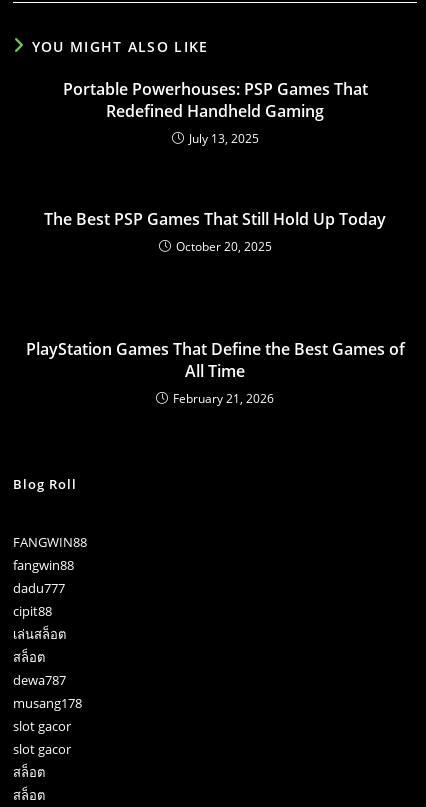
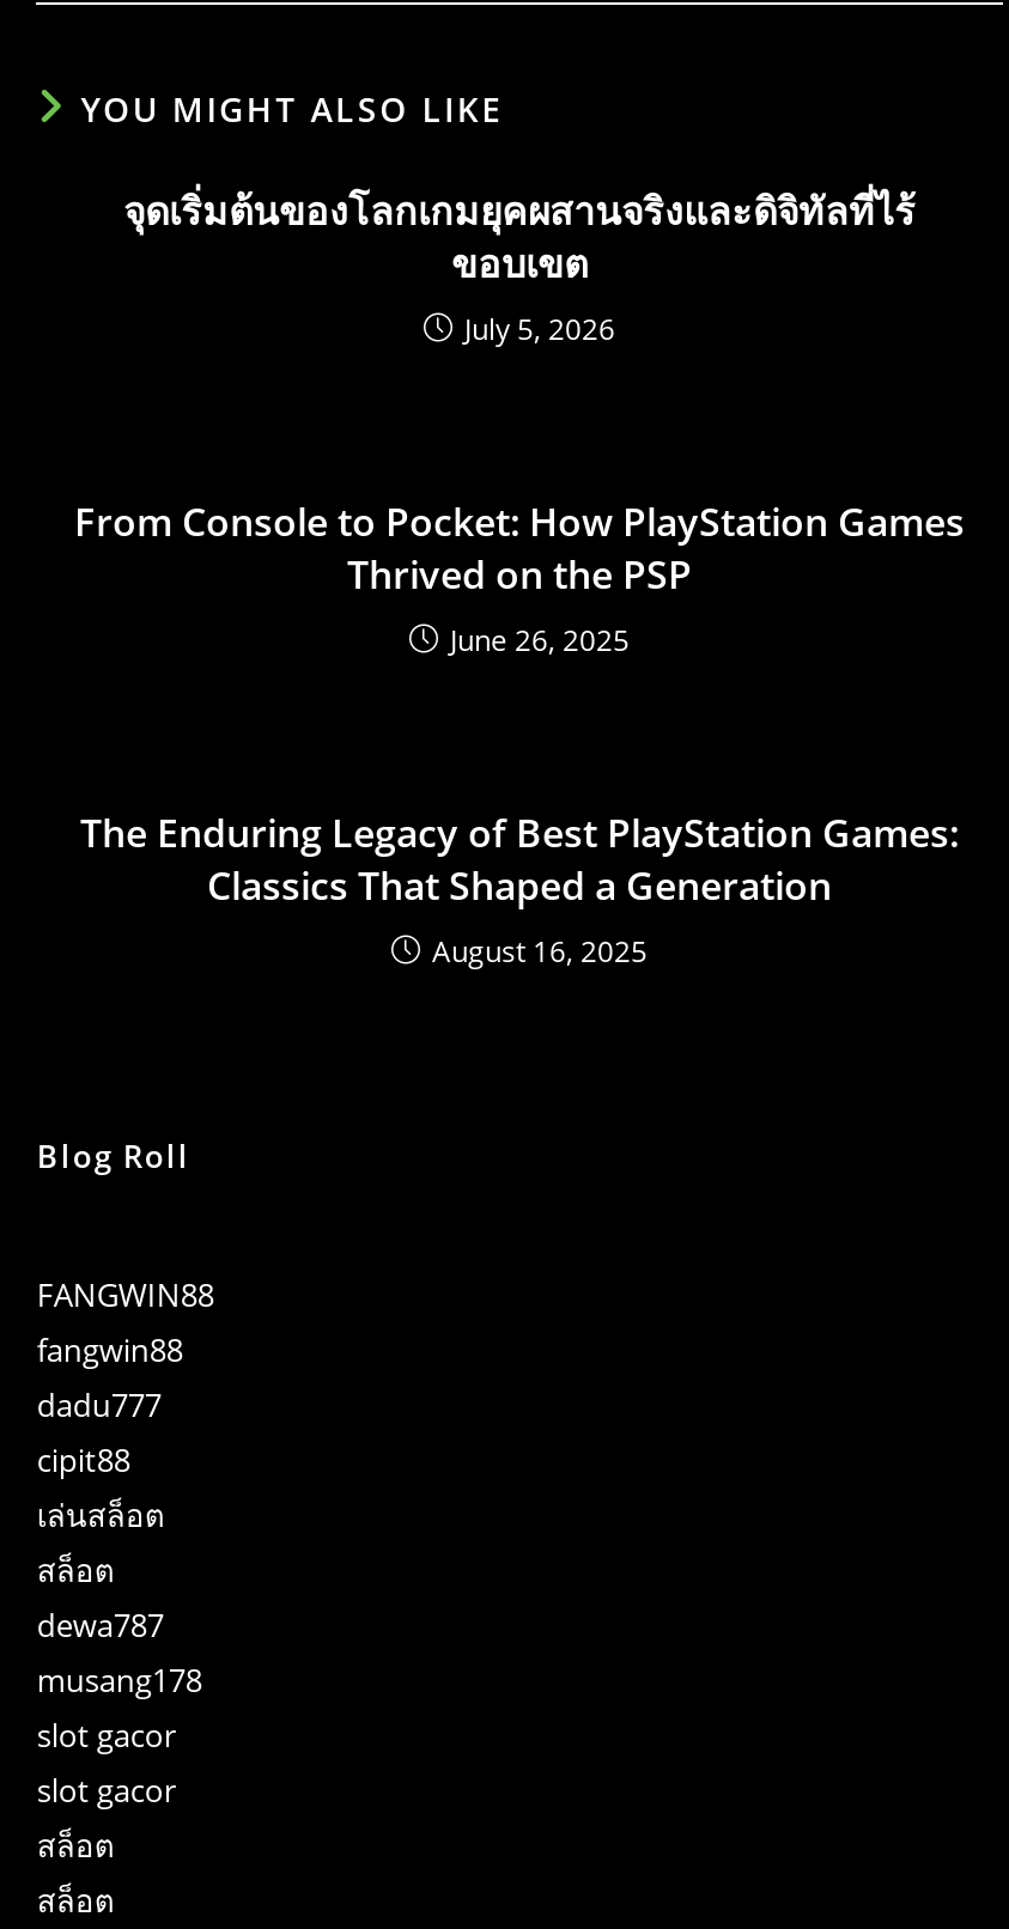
- Portable Powerhouses: PSP Games That
- Redefined Handheld Gaming
- July 13, 2025
+ จุดเริ่มต้นของโลกเกมยุคผสานจริงและดิจิทัลที่ไร้
+ ขอบเขต
+ July 5, 2026

- The Best PSP Games That Still Hold Up Today
- October 20, 2025
+ From Console to Pocket: How PlayStation Games
+ Thrived on the PSP
+ June 26, 2025

- PlayStation Games That Define the Best Games of
- All Time
- February 21, 2026
+ The Enduring Legacy of Best PlayStation Games:
+ Classics That Shaped a Generation
+ August 16, 2025
